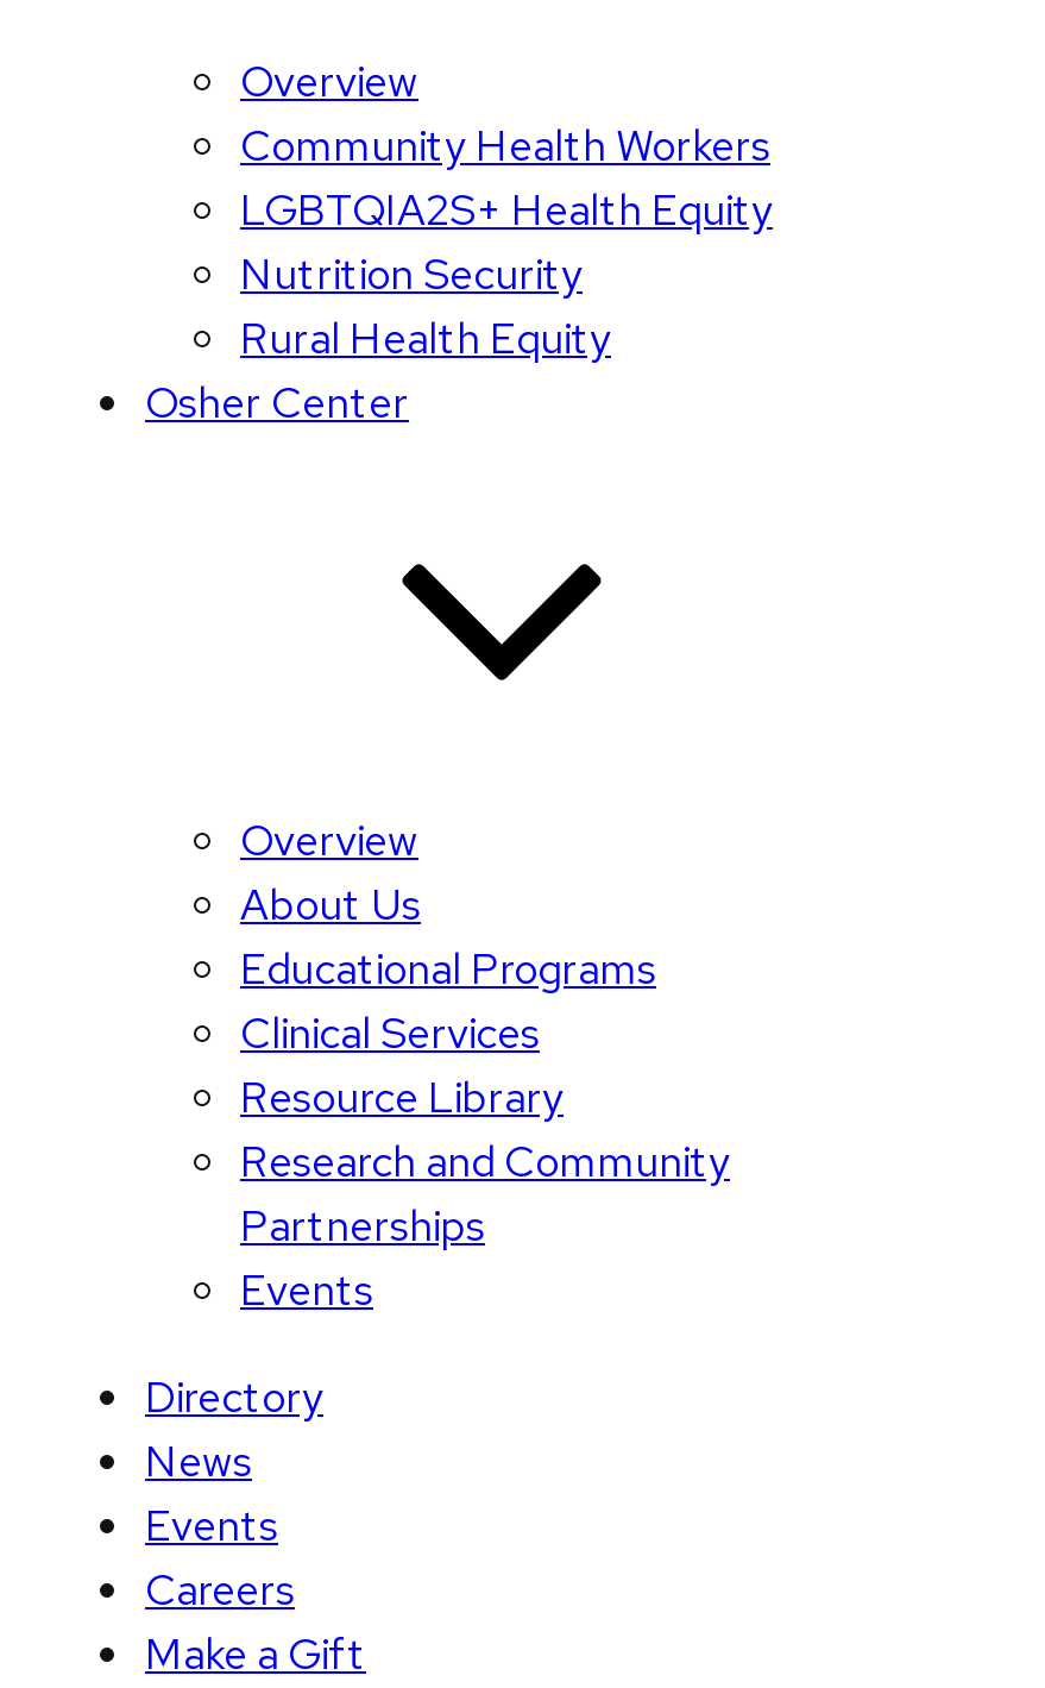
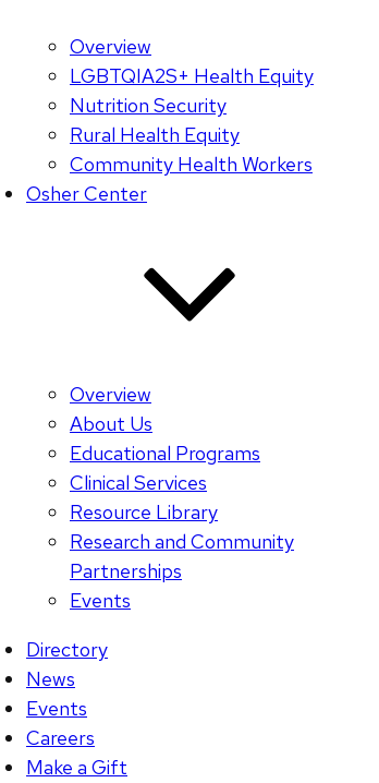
moved down: Community Health Workers

moved up: LGBTQIA2S+ Health Equity | Nutrition Security | Rural Health Equity
